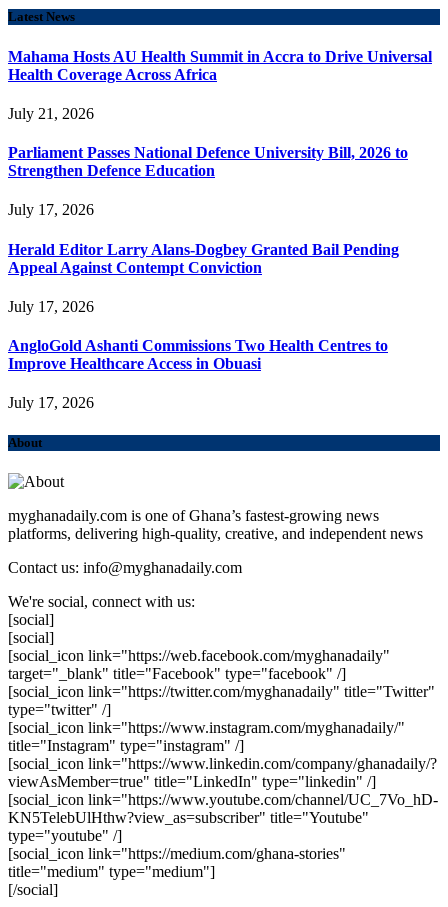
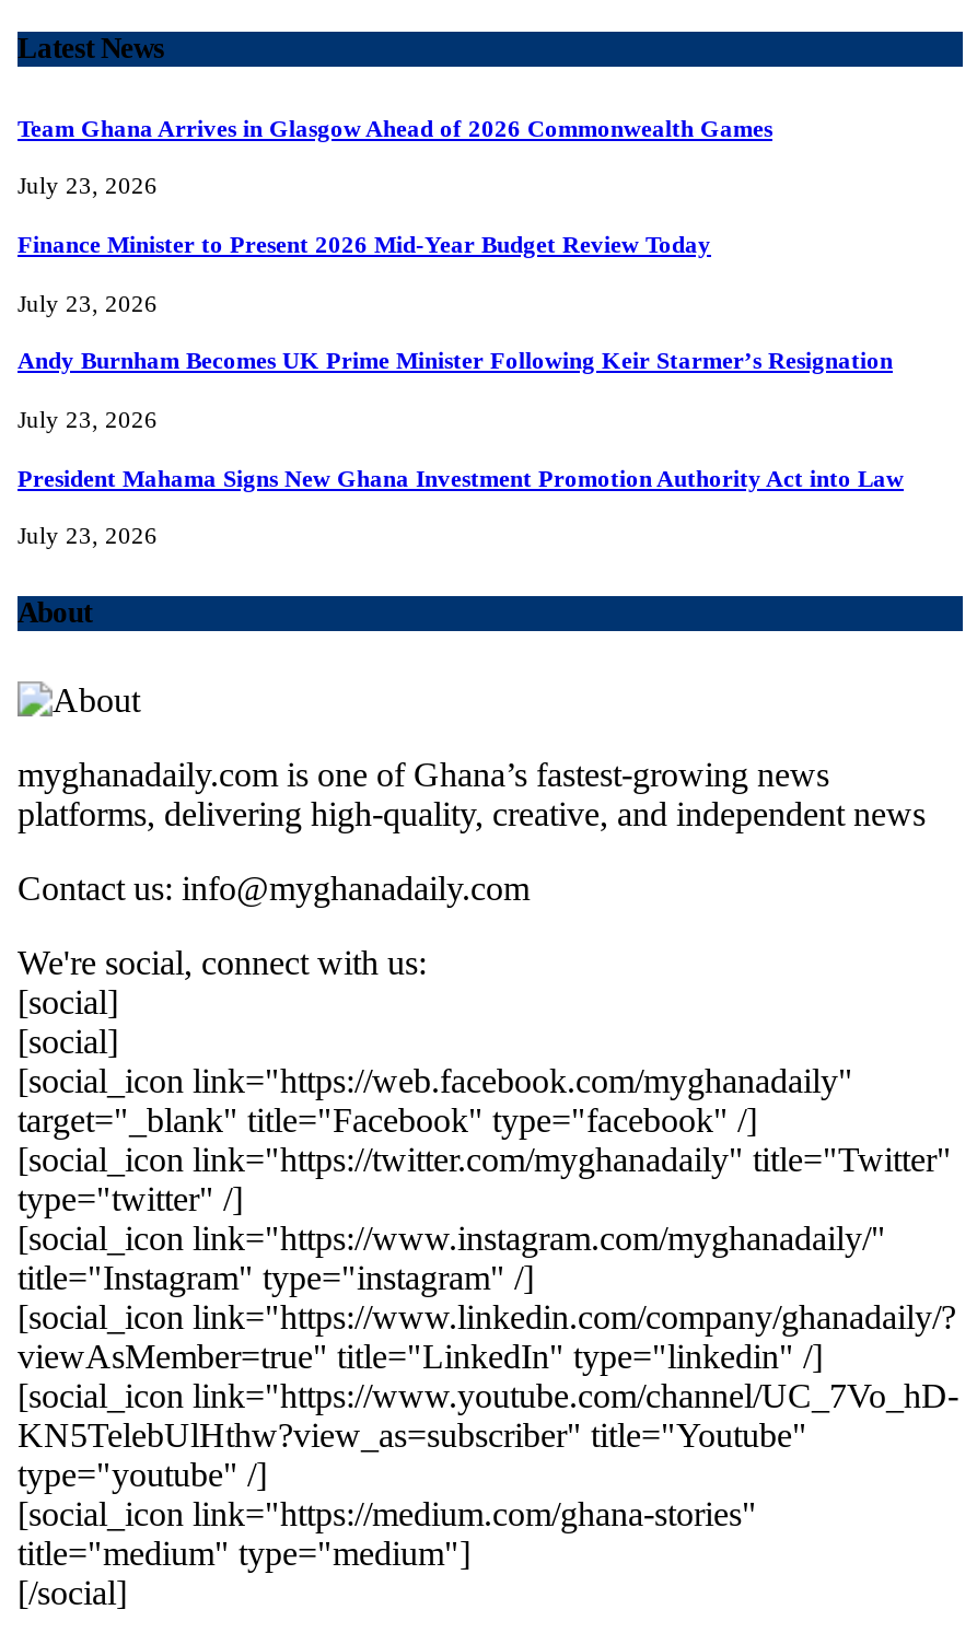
- Mahama Hosts AU Health Summit in Accra to Drive Universal
- Health Coverage Across Africa
+ Team Ghana Arrives in Glasgow Ahead of 2026 Commonwealth Games

- July 21, 2026
+ July 23, 2026

- Parliament Passes National Defence University Bill, 2026 to
- Strengthen Defence Education
+ Finance Minister to Present 2026 Mid-Year Budget Review Today

- July 17, 2026
+ July 23, 2026

- Herald Editor Larry Alans-Dogbey Granted Bail Pending
- Appeal Against Contempt Conviction
+ Andy Burnham Becomes UK Prime Minister Following Keir Starmer’s Resignation

- July 17, 2026
+ July 23, 2026

- AngloGold Ashanti Commissions Two Health Centres to
- Improve Healthcare Access in Obuasi
+ President Mahama Signs New Ghana Investment Promotion Authority Act into Law

- July 17, 2026
+ July 23, 2026
